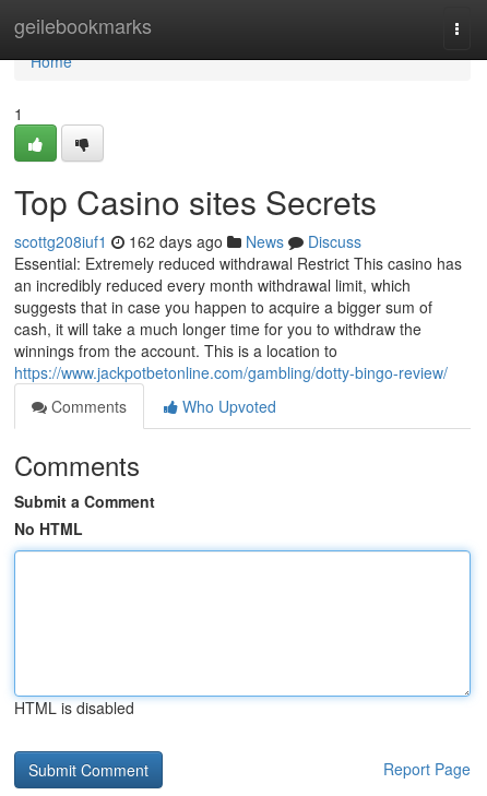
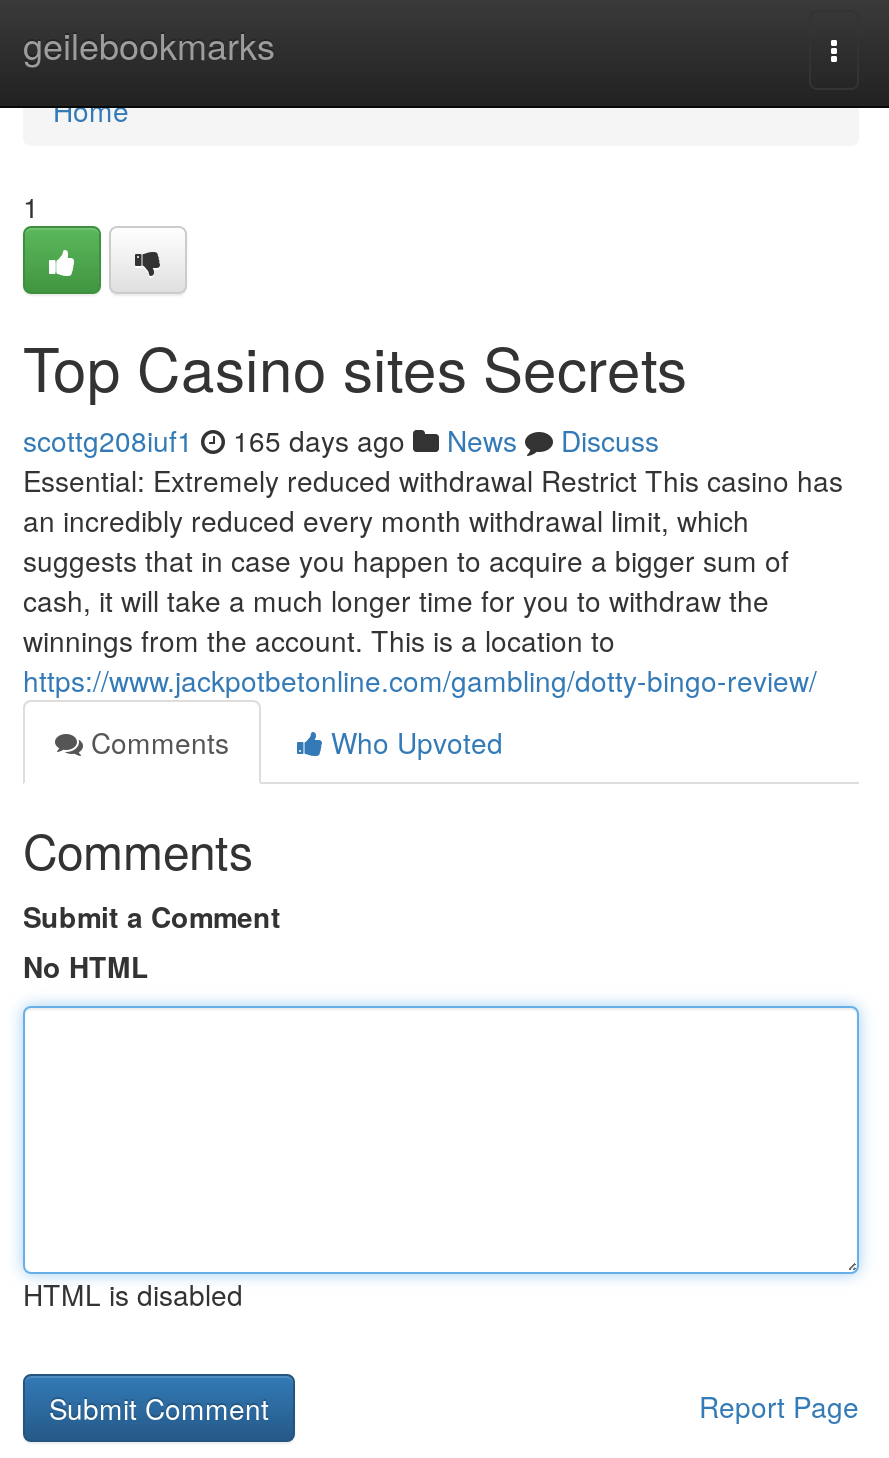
- scottg208iuf1 162 days ago News Discuss
+ scottg208iuf1 165 days ago News Discuss
